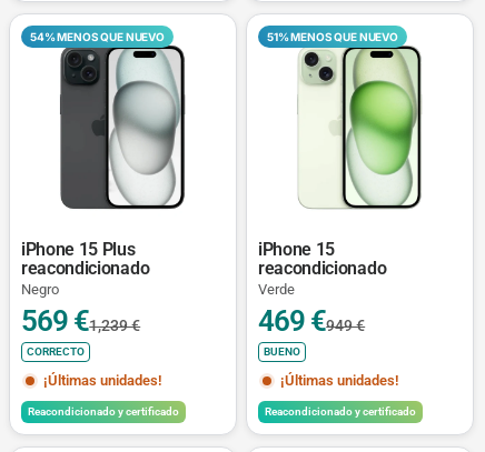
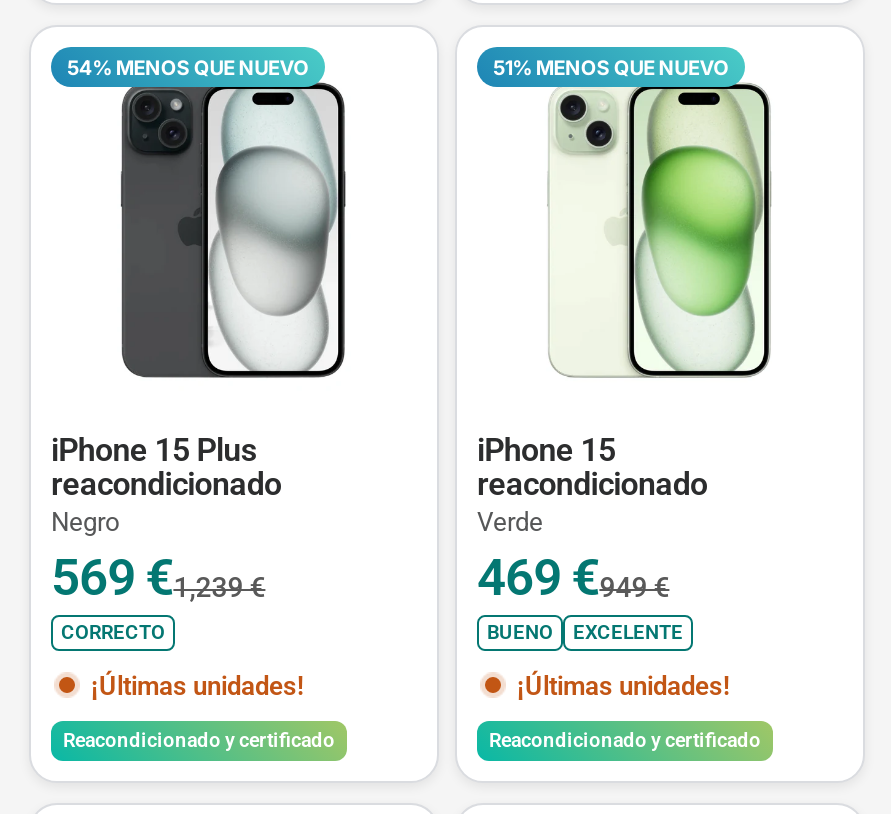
+ EXCELENTE
